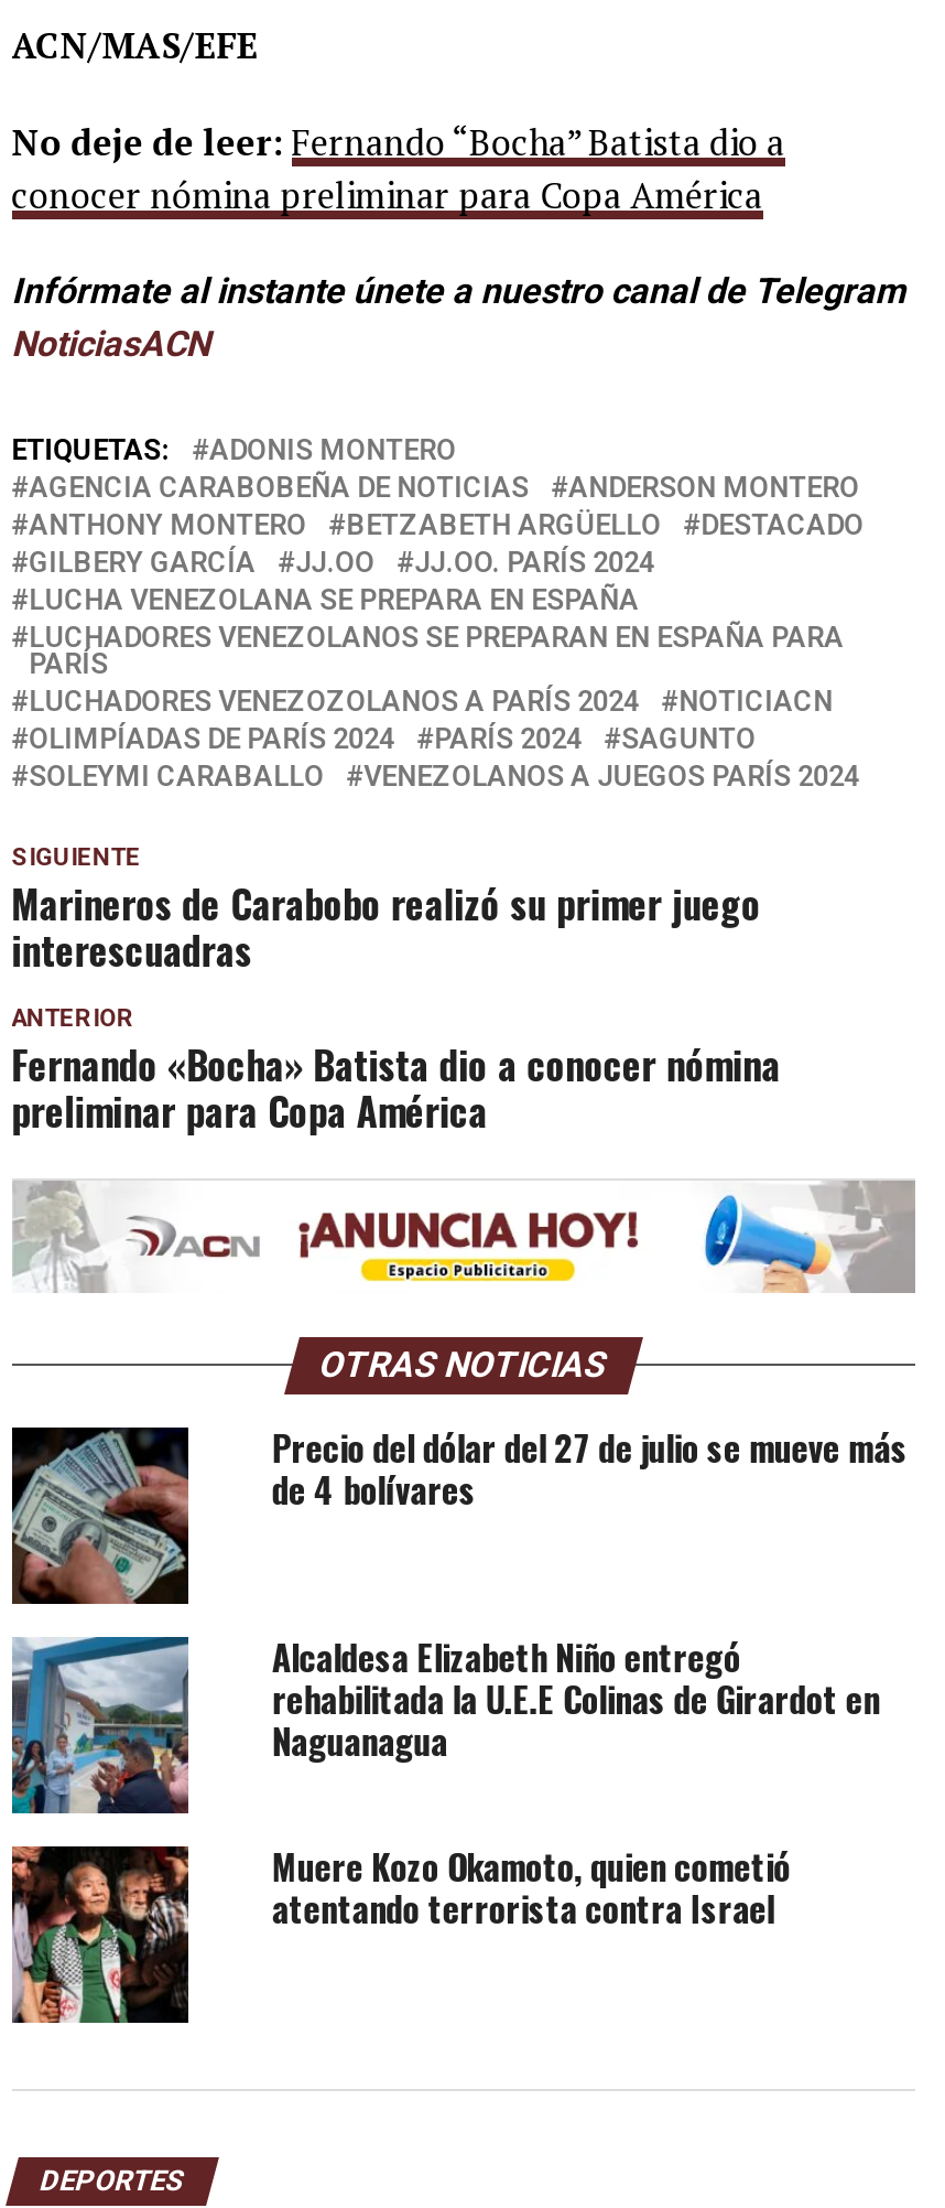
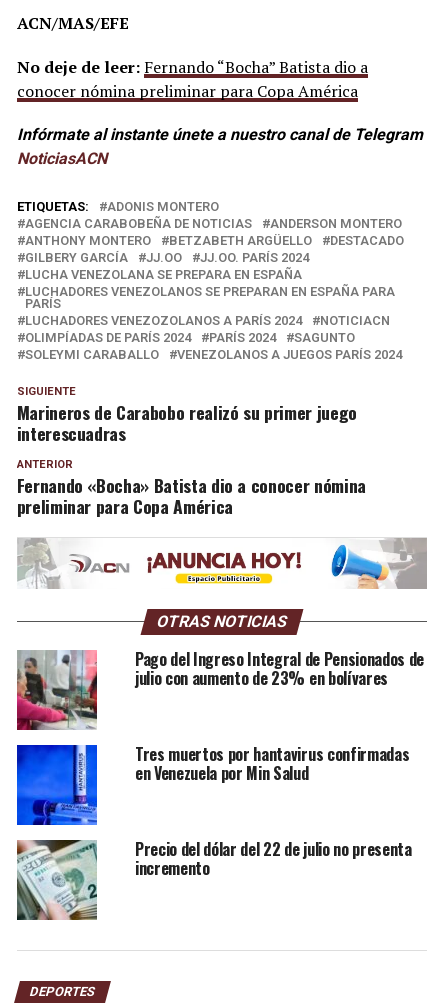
- [image]
- Precio del dólar del 27 de julio se mueve más
- de 4 bolívares
+ [image]
+ Pago del Ingreso Integral de Pensionados de
+ julio con aumento de 23% en bolívares

- [image]
- Alcaldesa Elizabeth Niño entregó
- rehabilitada la U.E.E Colinas de Girardot en
- Naguanagua
+ [image]
+ Tres muertos por hantavirus confirmadas
+ en Venezuela por Min Salud

- [image]
- Muere Kozo Okamoto, quien cometió
- atentando terrorista contra Israel
+ [image]
+ Precio del dólar del 22 de julio no presenta
+ incremento
